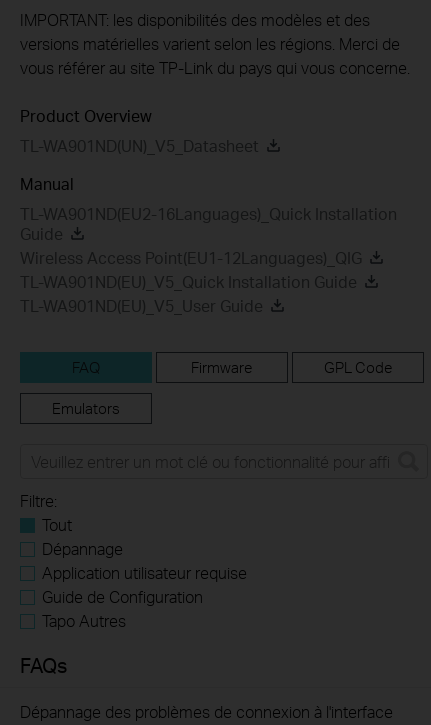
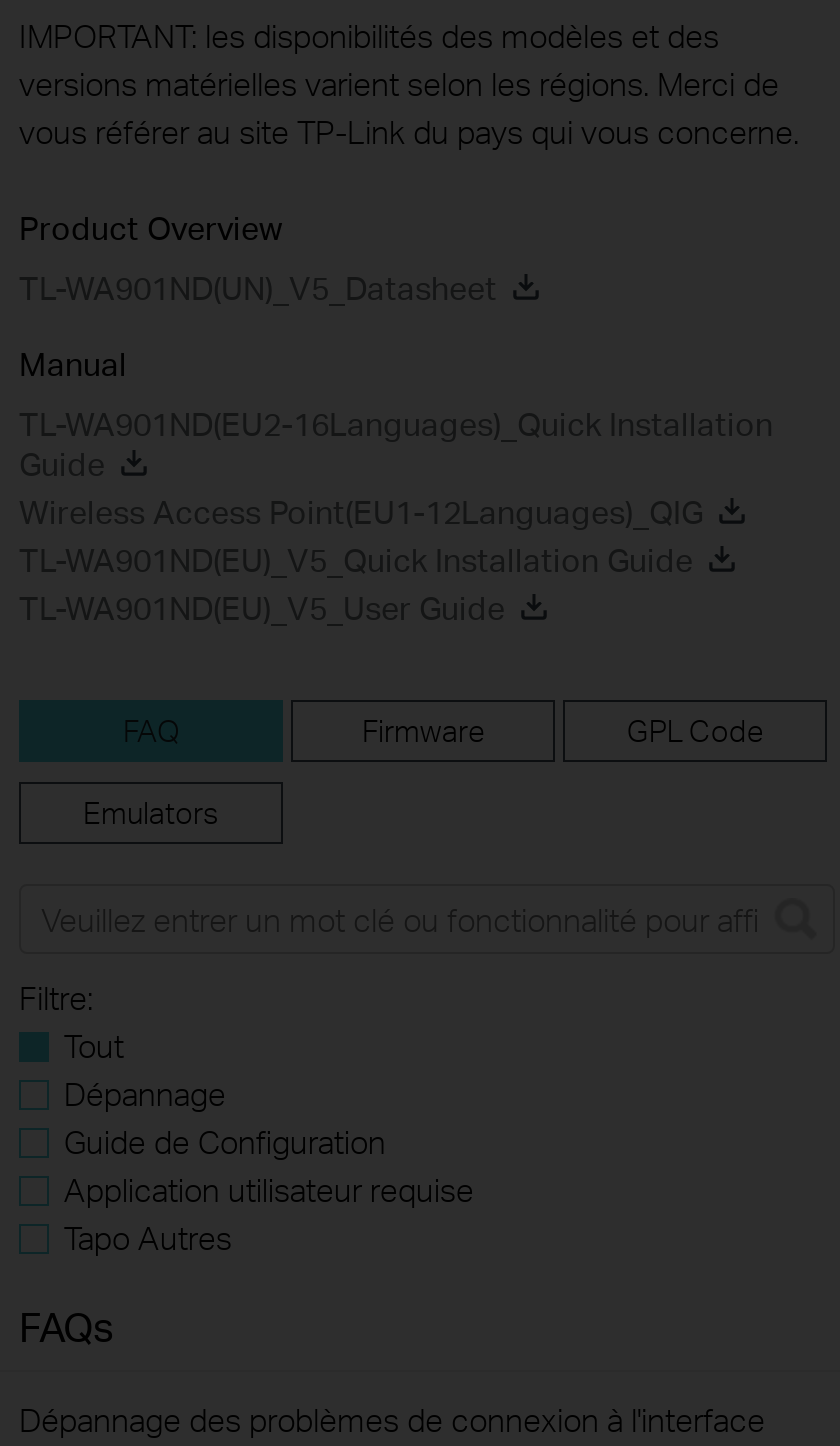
moved down: Application utilisateur requise

moved up: Guide de Configuration
